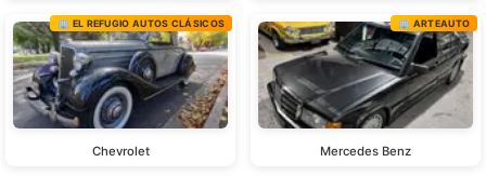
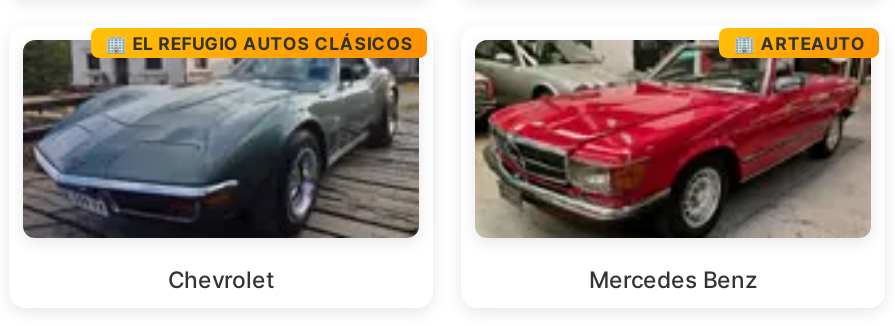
- [image]
+ [image]

- [image]
+ [image]
